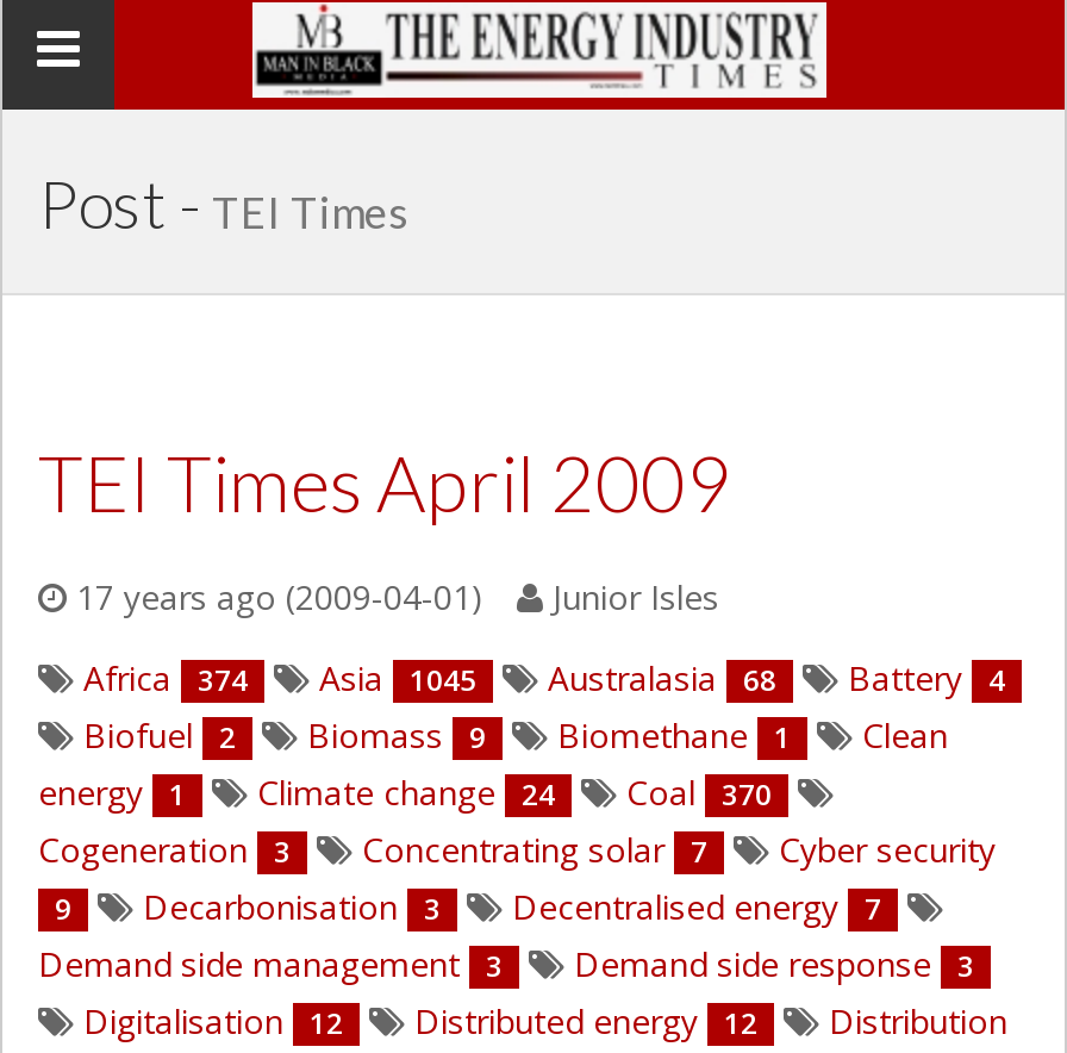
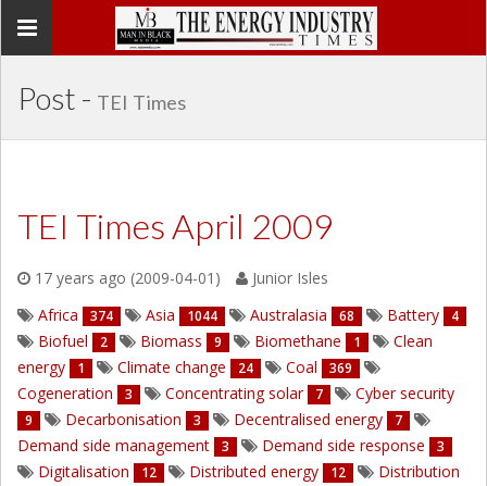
- Africa 374 Asia 1045 Australasia 68 Battery 4
+ Africa 374 Asia 1044 Australasia 68 Battery 4

- energy 1 Climate change 24 Coal 370
+ energy 1 Climate change 24 Coal 369
